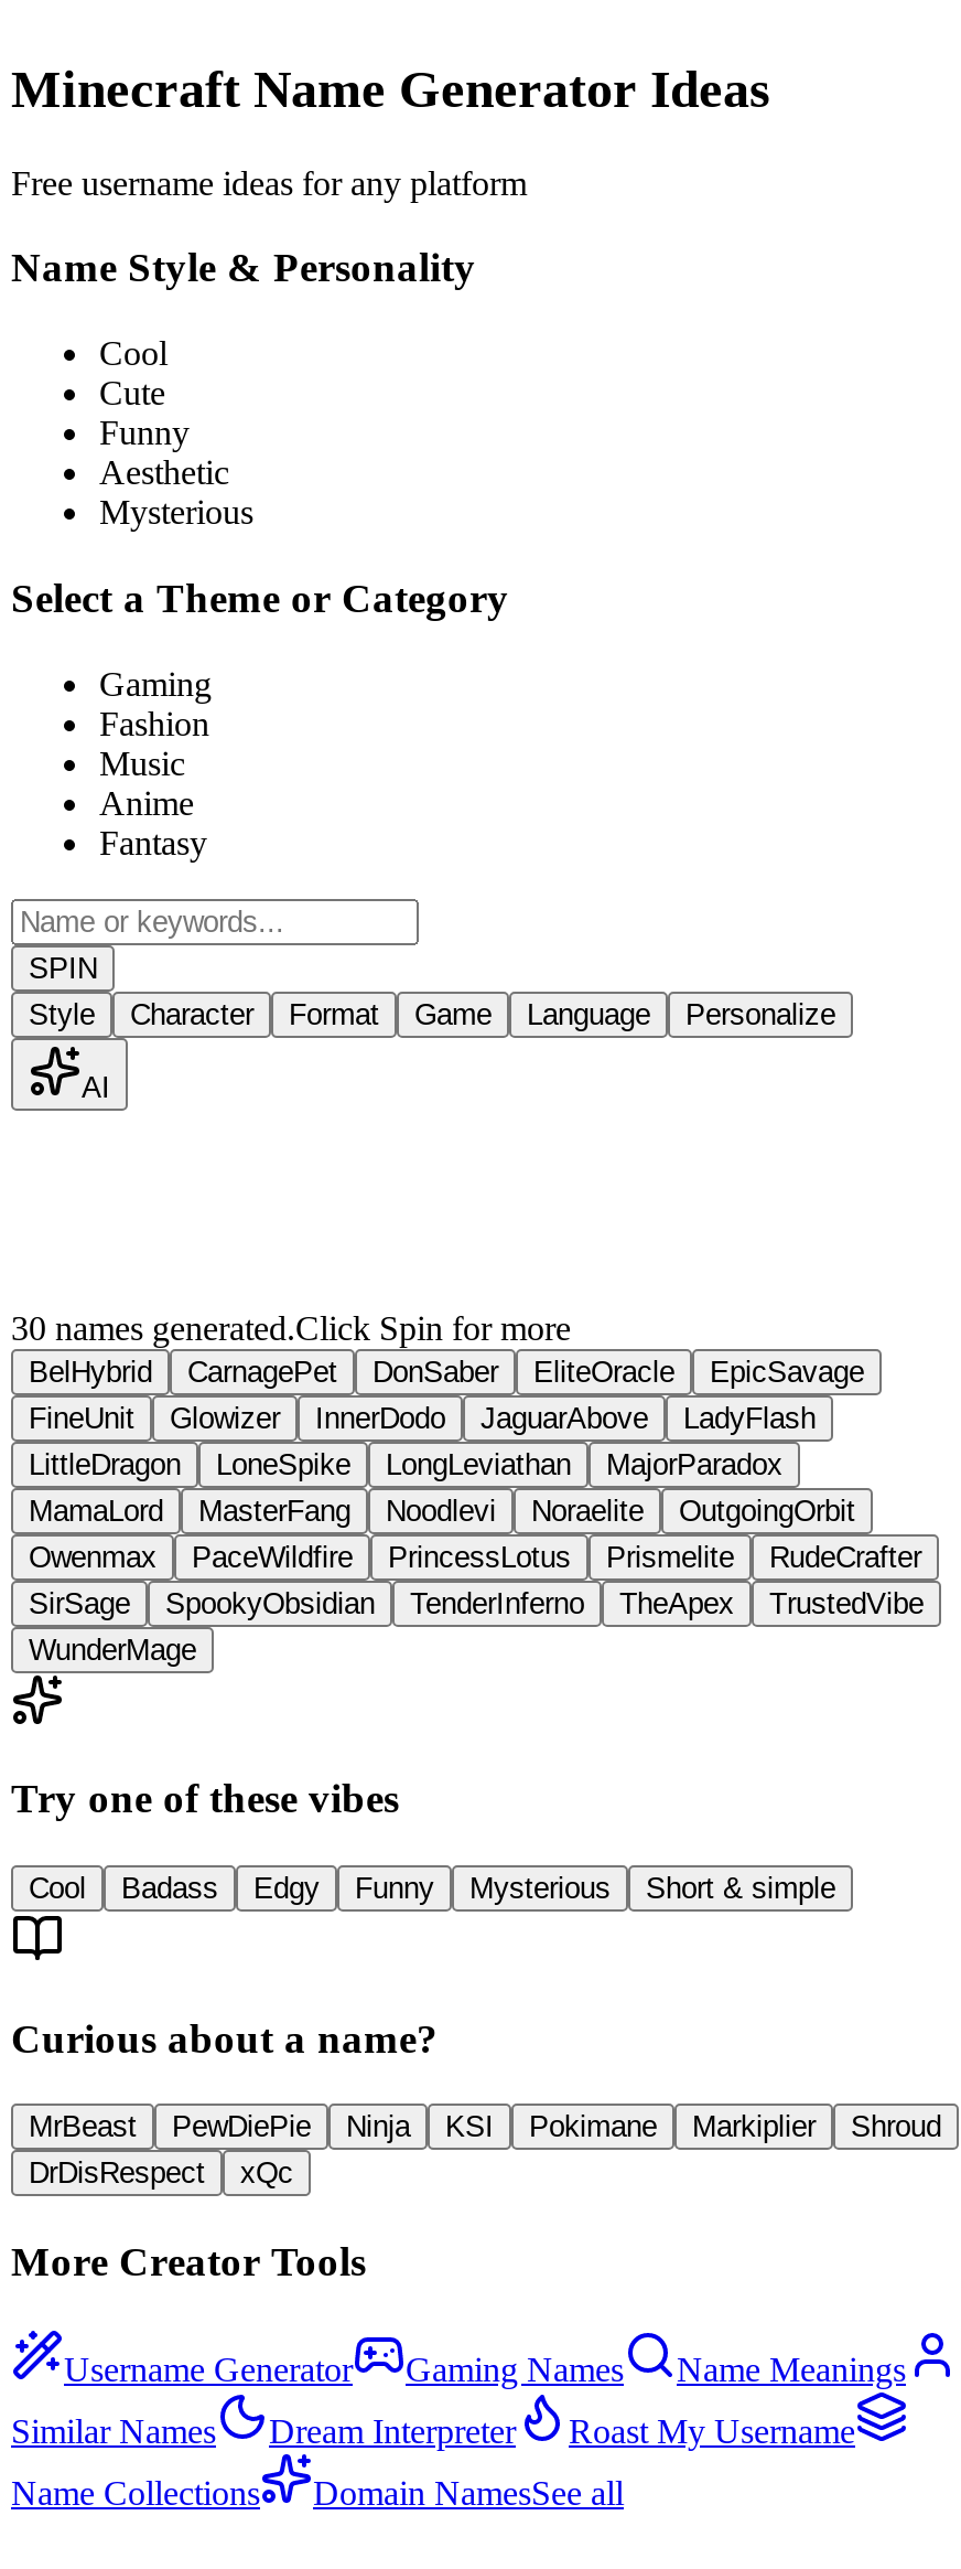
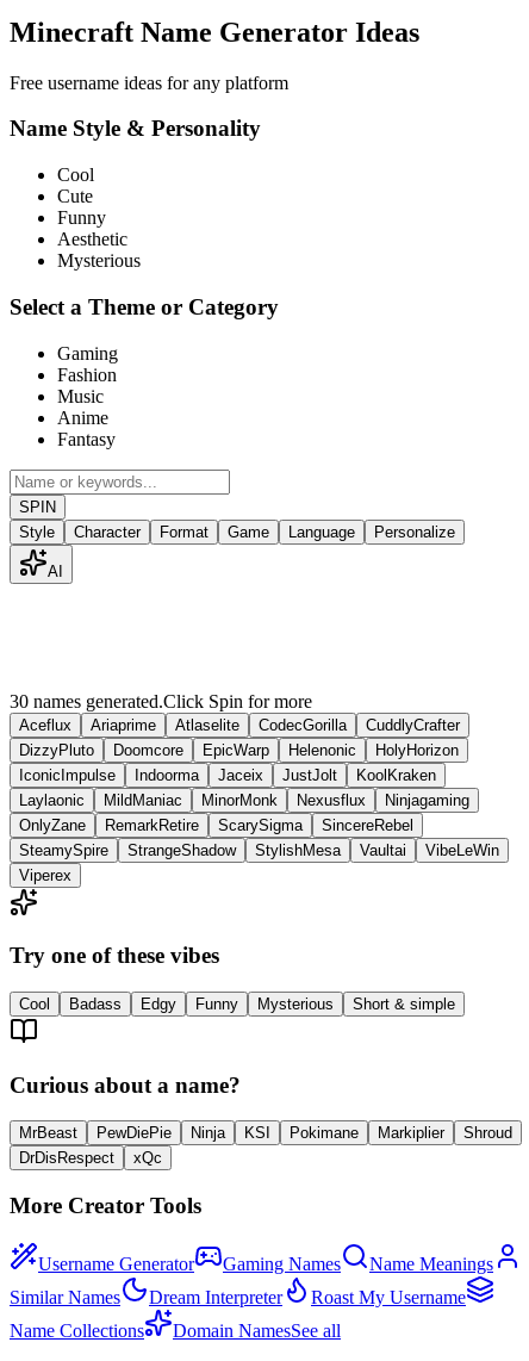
- BelHybrid
- CarnagePet
- DonSaber
- EliteOracle
- EpicSavage
- FineUnit
- Glowizer
- InnerDodo
- JaguarAbove
- LadyFlash
- LittleDragon
- LoneSpike
- LongLeviathan
- MajorParadox
- MamaLord
- MasterFang
- Noodlevi
- Noraelite
- OutgoingOrbit
- Owenmax
- PaceWildfire
- PrincessLotus
- Prismelite
- RudeCrafter
- SirSage
- SpookyObsidian
- TenderInferno
- TheApex
- TrustedVibe
- WunderMage
+ Aceflux
+ Ariaprime
+ Atlaselite
+ CodecGorilla
+ CuddlyCrafter
+ DizzyPluto
+ Doomcore
+ EpicWarp
+ Helenonic
+ HolyHorizon
+ IconicImpulse
+ Indoorma
+ Jaceix
+ JustJolt
+ KoolKraken
+ Laylaonic
+ MildManiac
+ MinorMonk
+ Nexusflux
+ Ninjagaming
+ OnlyZane
+ RemarkRetire
+ ScarySigma
+ SincereRebel
+ SteamySpire
+ StrangeShadow
+ StylishMesa
+ Vaultai
+ VibeLeWin
+ Viperex
